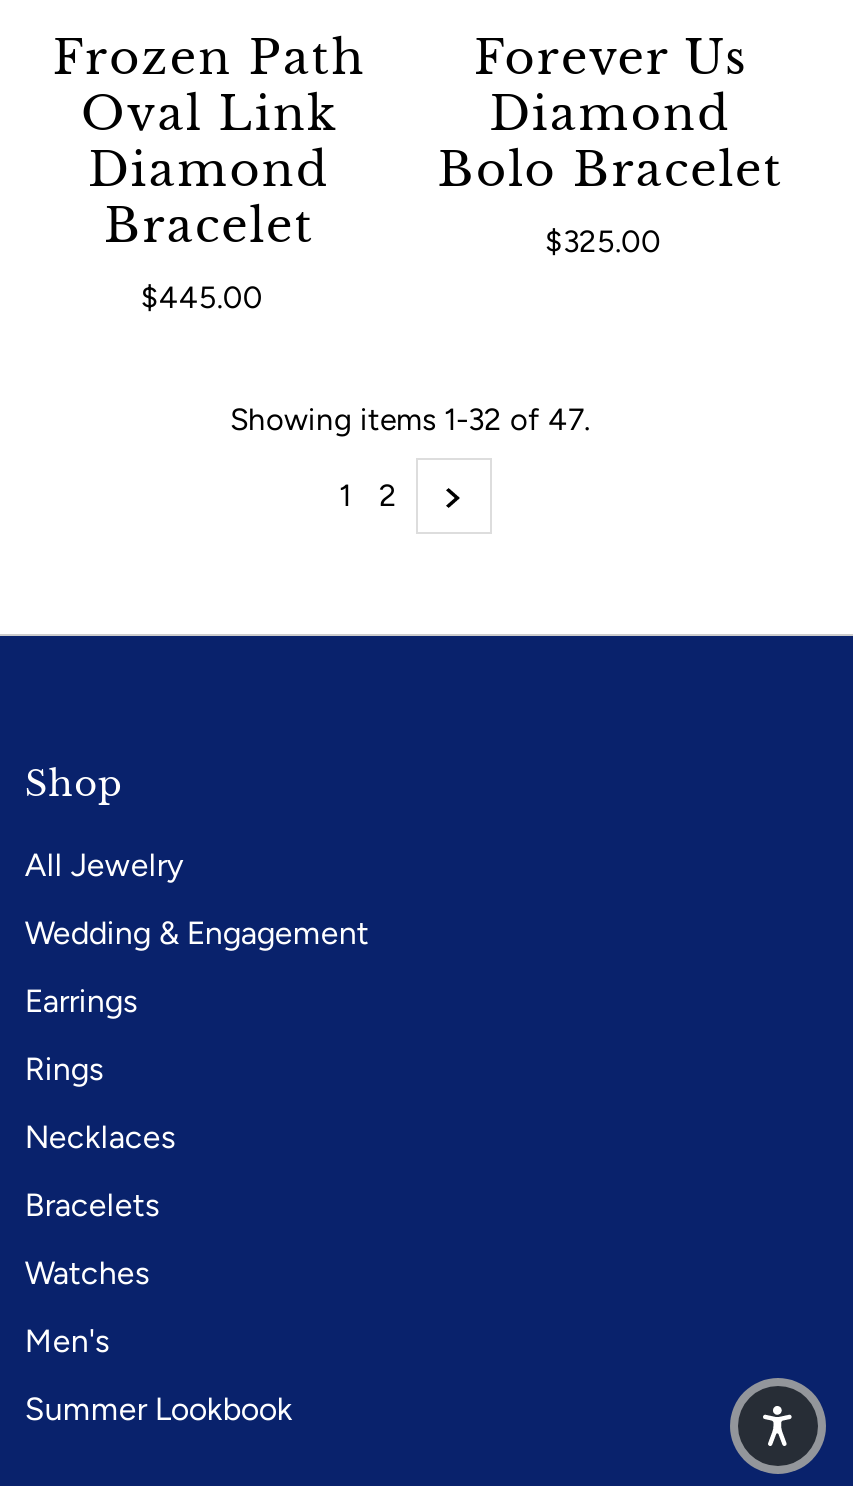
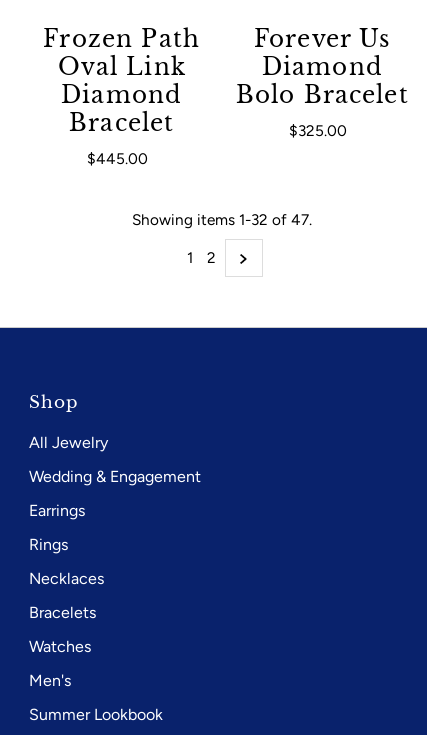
- [image]
